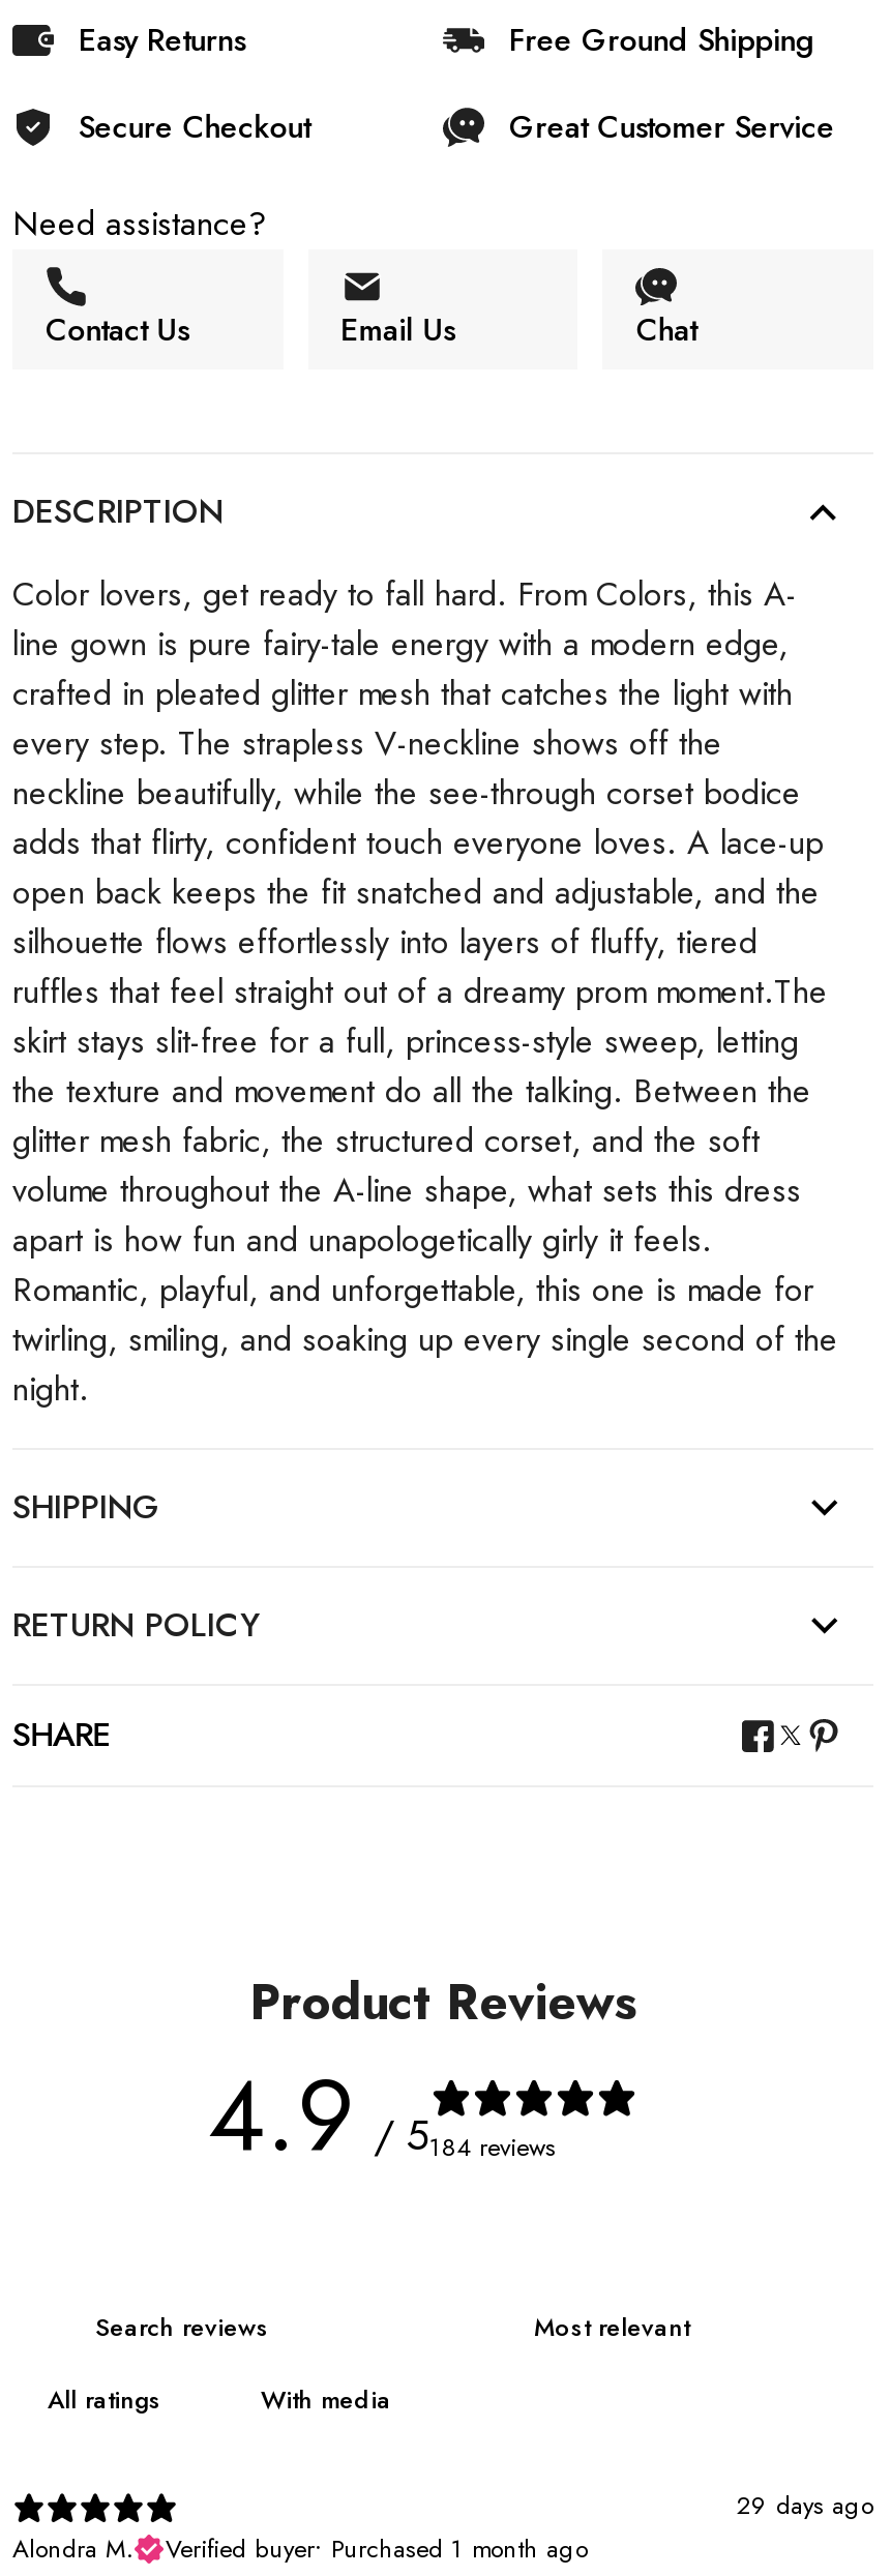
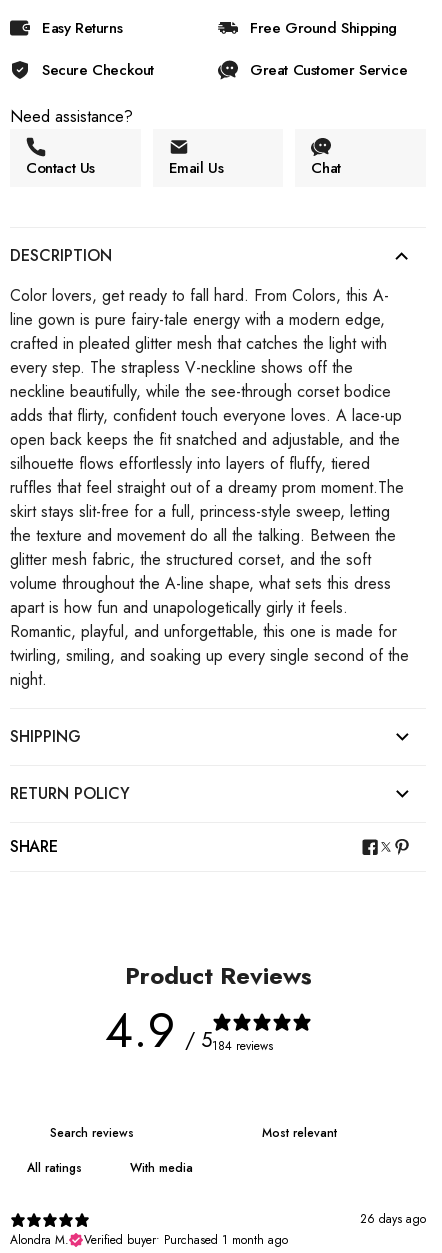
- 29 days ago
+ 26 days ago
